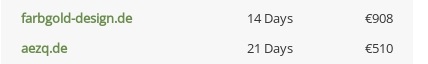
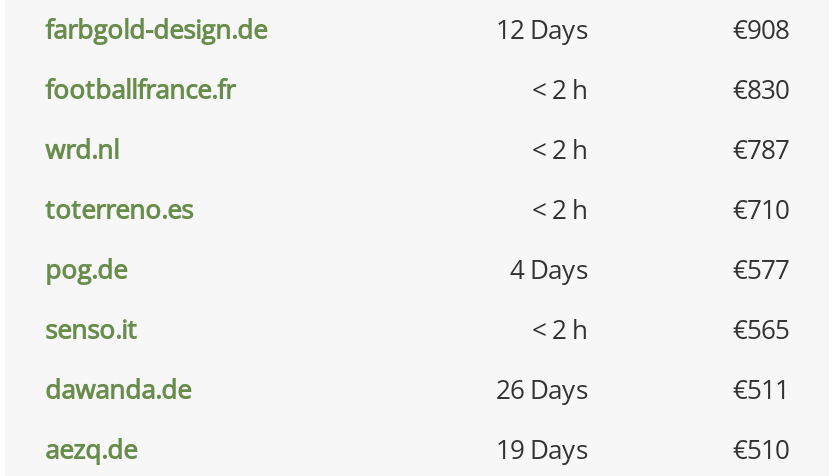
- 14 Days
+ 12 Days

+ footballfrance.fr
+ < 2 h
+ €830
+ wrd.nl
+ < 2 h
+ €787
+ toterreno.es
+ < 2 h
+ €710
+ pog.de
+ 4 Days
+ €577
+ senso.it
+ < 2 h
+ €565
+ dawanda.de
+ 26 Days
+ €511

- 21 Days
+ 19 Days
